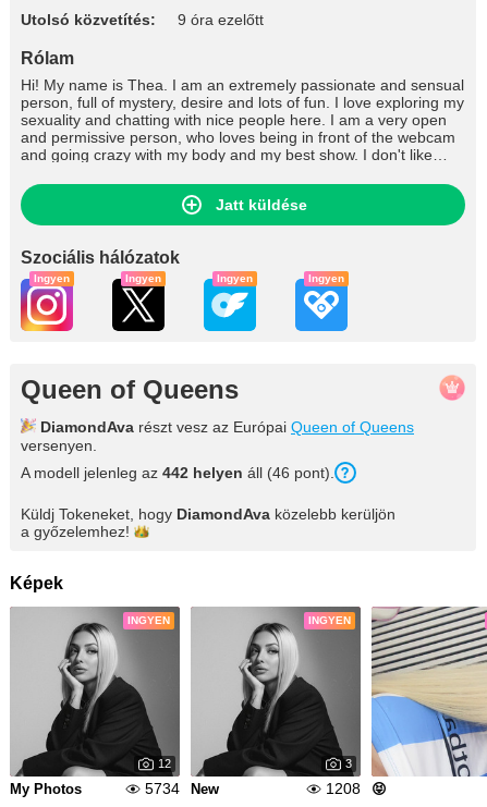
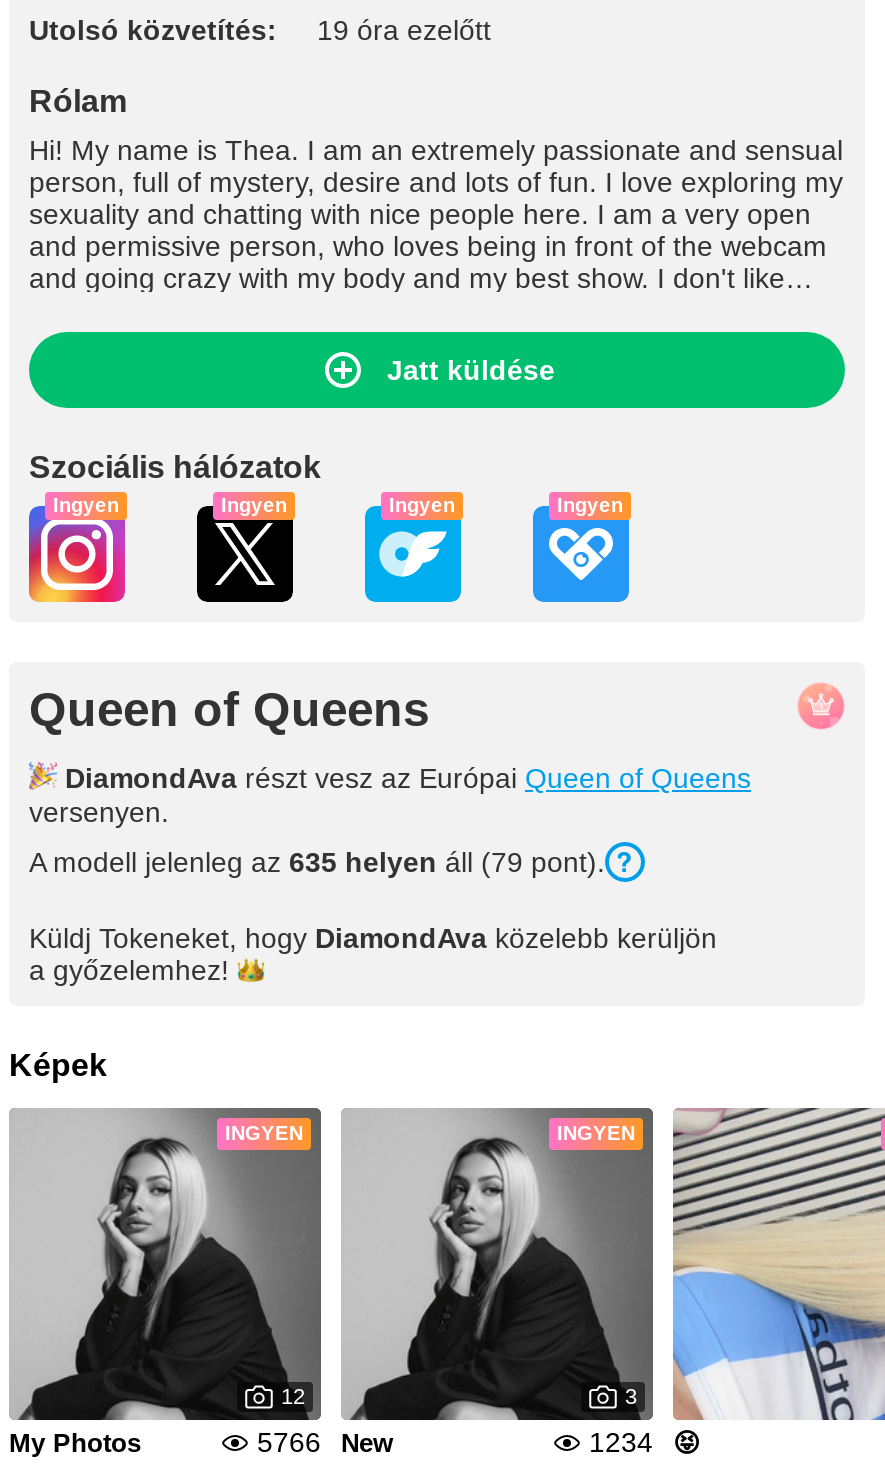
- Utolsó közvetítés: 9 óra ezelőtt
+ Utolsó közvetítés: 19 óra ezelőtt

- A modell jelenleg az 442 helyen áll (46 pont).
+ A modell jelenleg az 635 helyen áll (79 pont).

- 5734 New
+ 5766 New

- 1208
+ 1234
